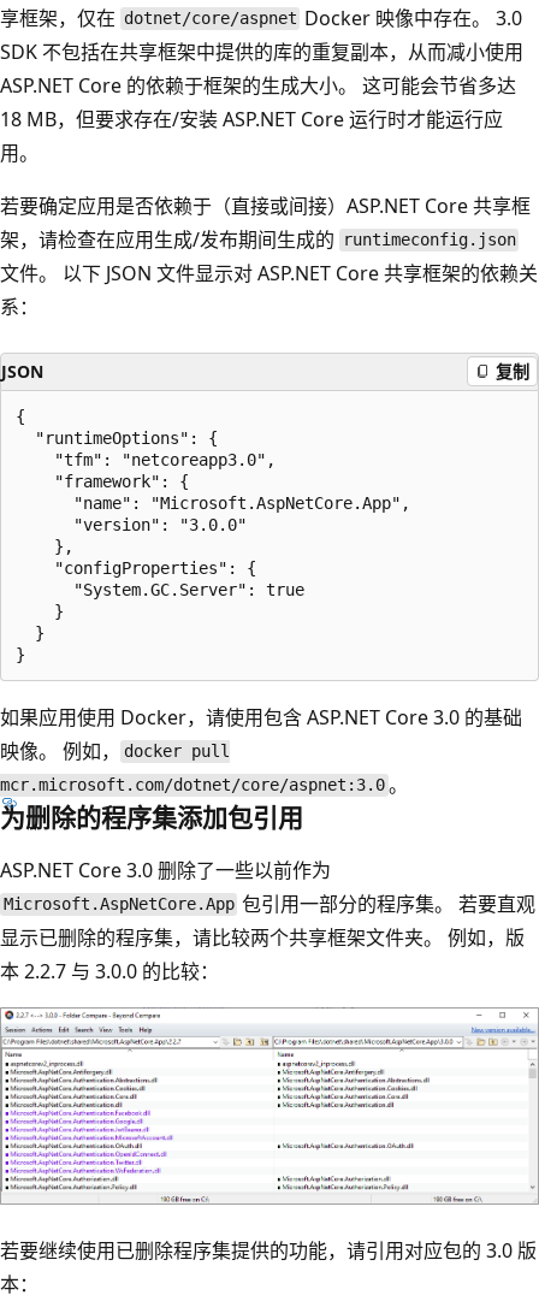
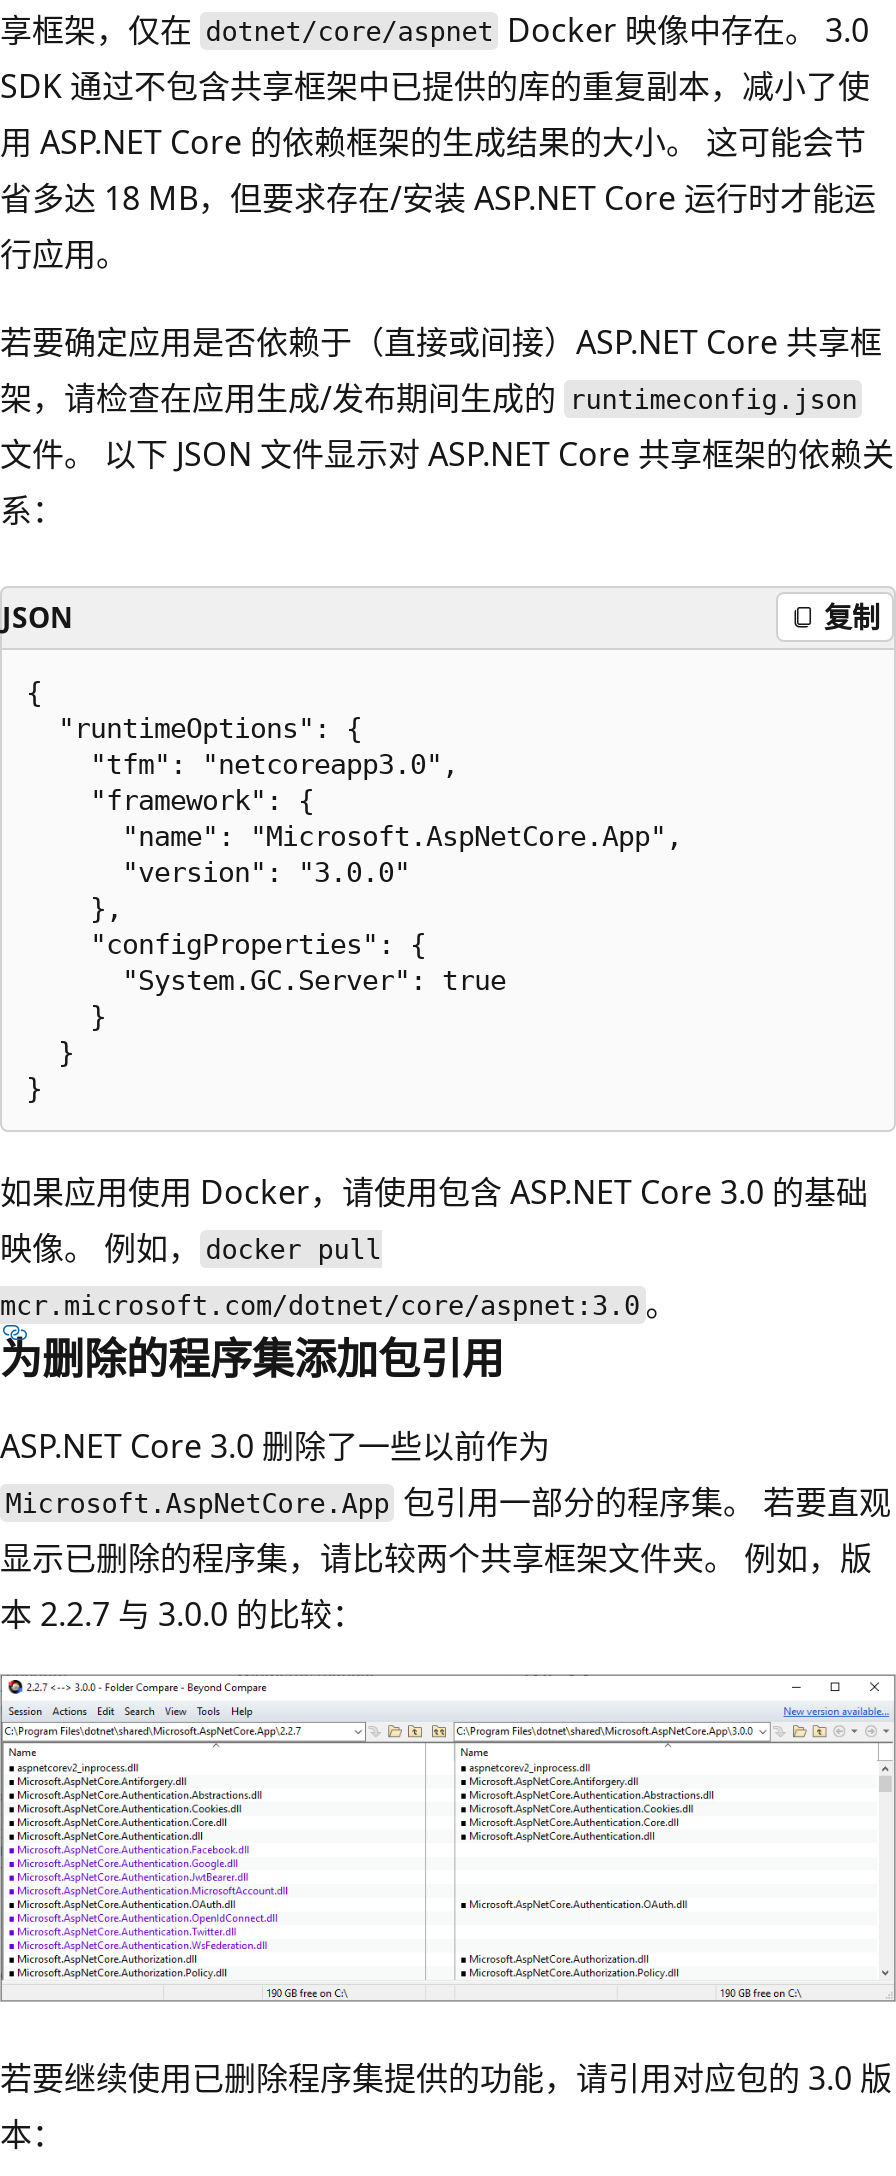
- SDK 不包括在共享框架中提供的库的重复副本，从而减小使用
- ASP.NET Core 的依赖于框架的生成大小。 这可能会节省多达
- 18 MB，但要求存在/安装 ASP.NET Core 运行时才能运行应
- 用。
+ SDK 通过不包含共享框架中已提供的库的重复副本，减小了使
+ 用 ASP.NET Core 的依赖框架的生成结果的大小。 这可能会节
+ 省多达 18 MB，但要求存在/安装 ASP.NET Core 运行时才能运
+ 行应用。
